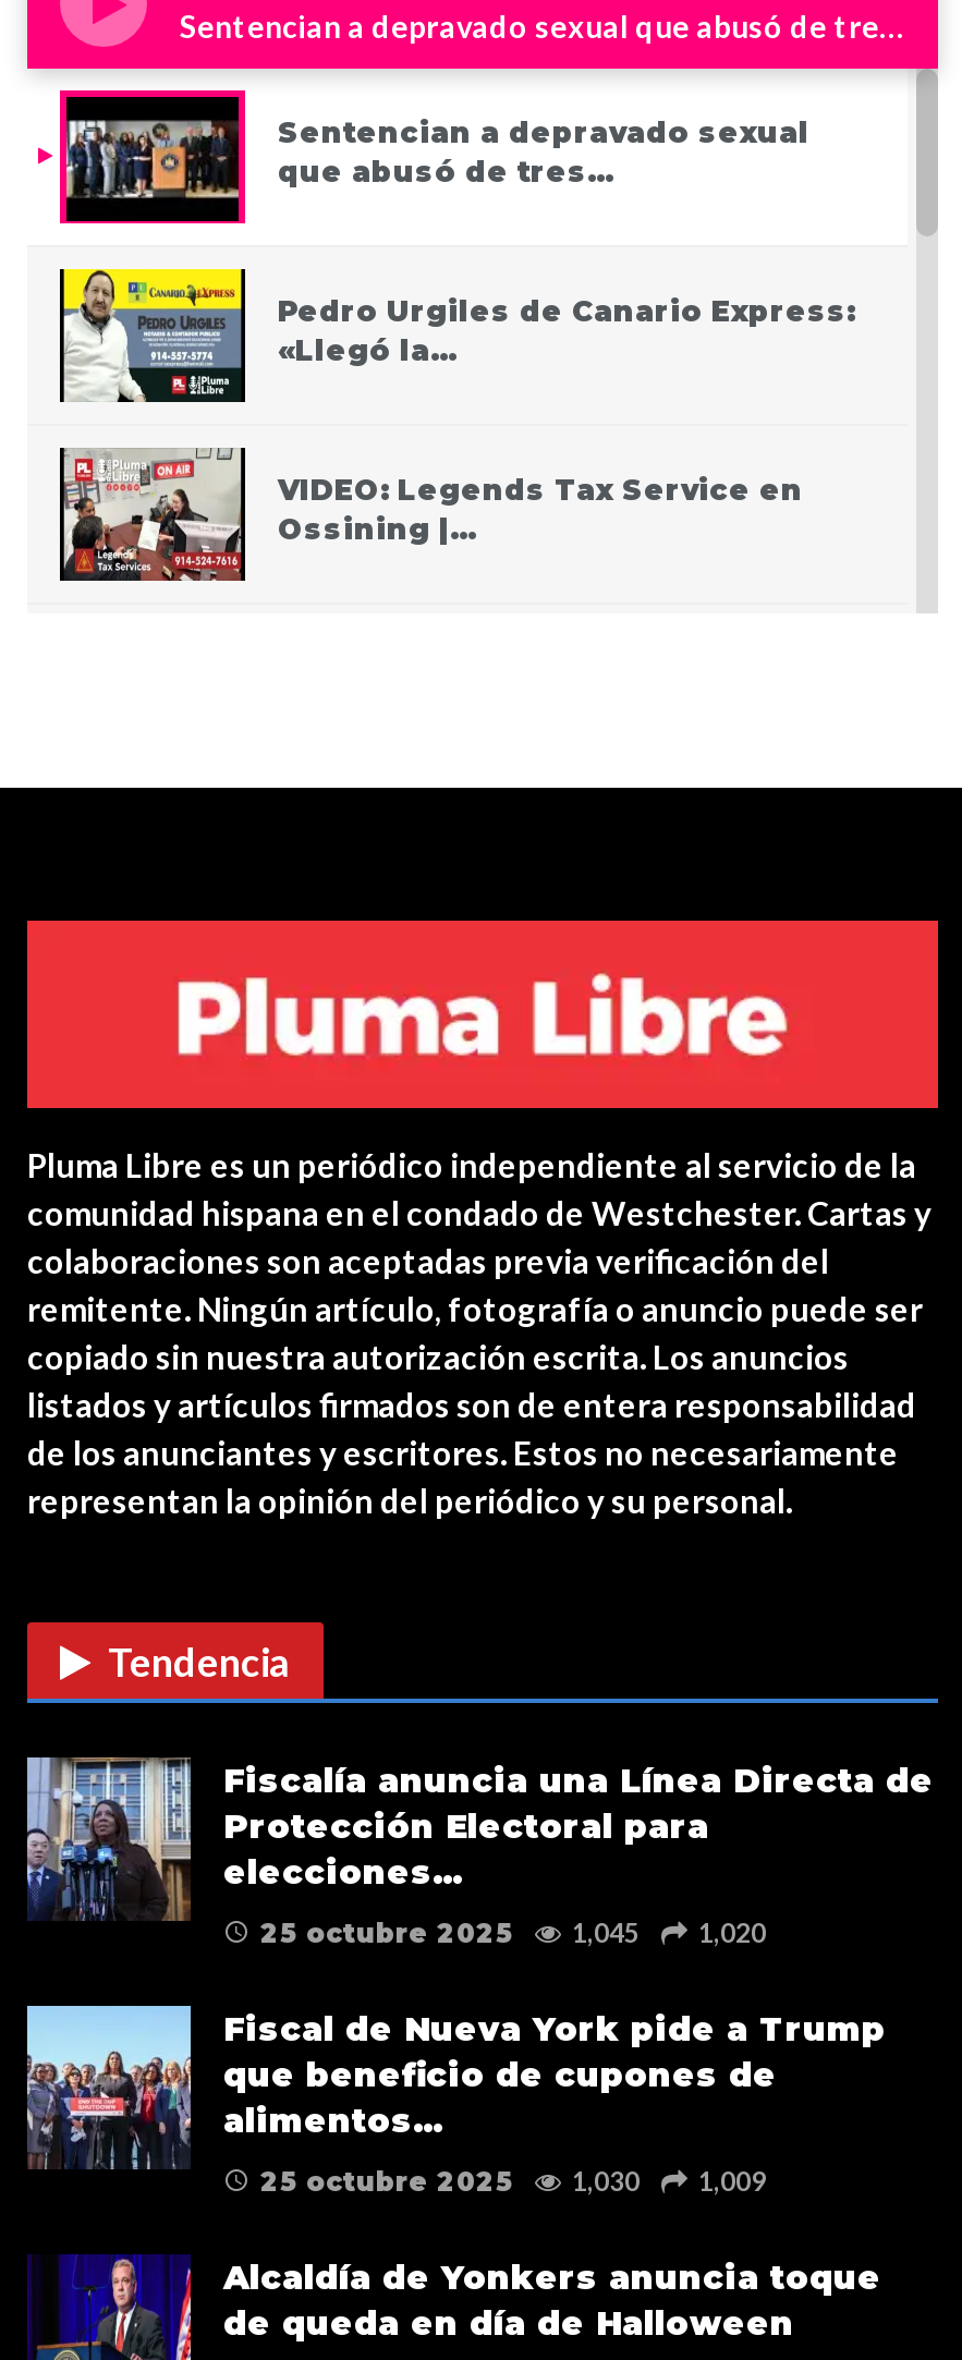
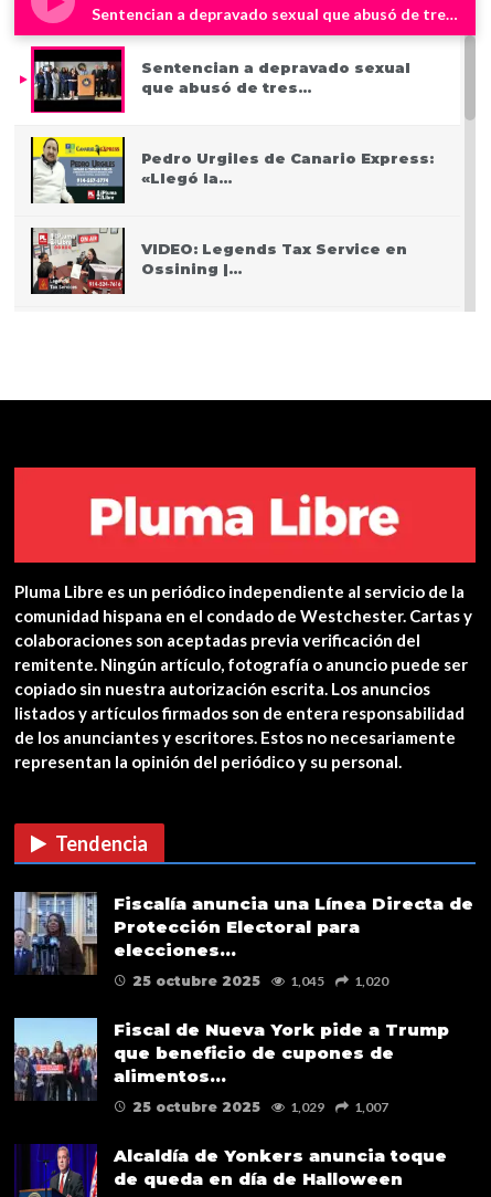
- 1,030
+ 1,029

- 1,009
+ 1,007
